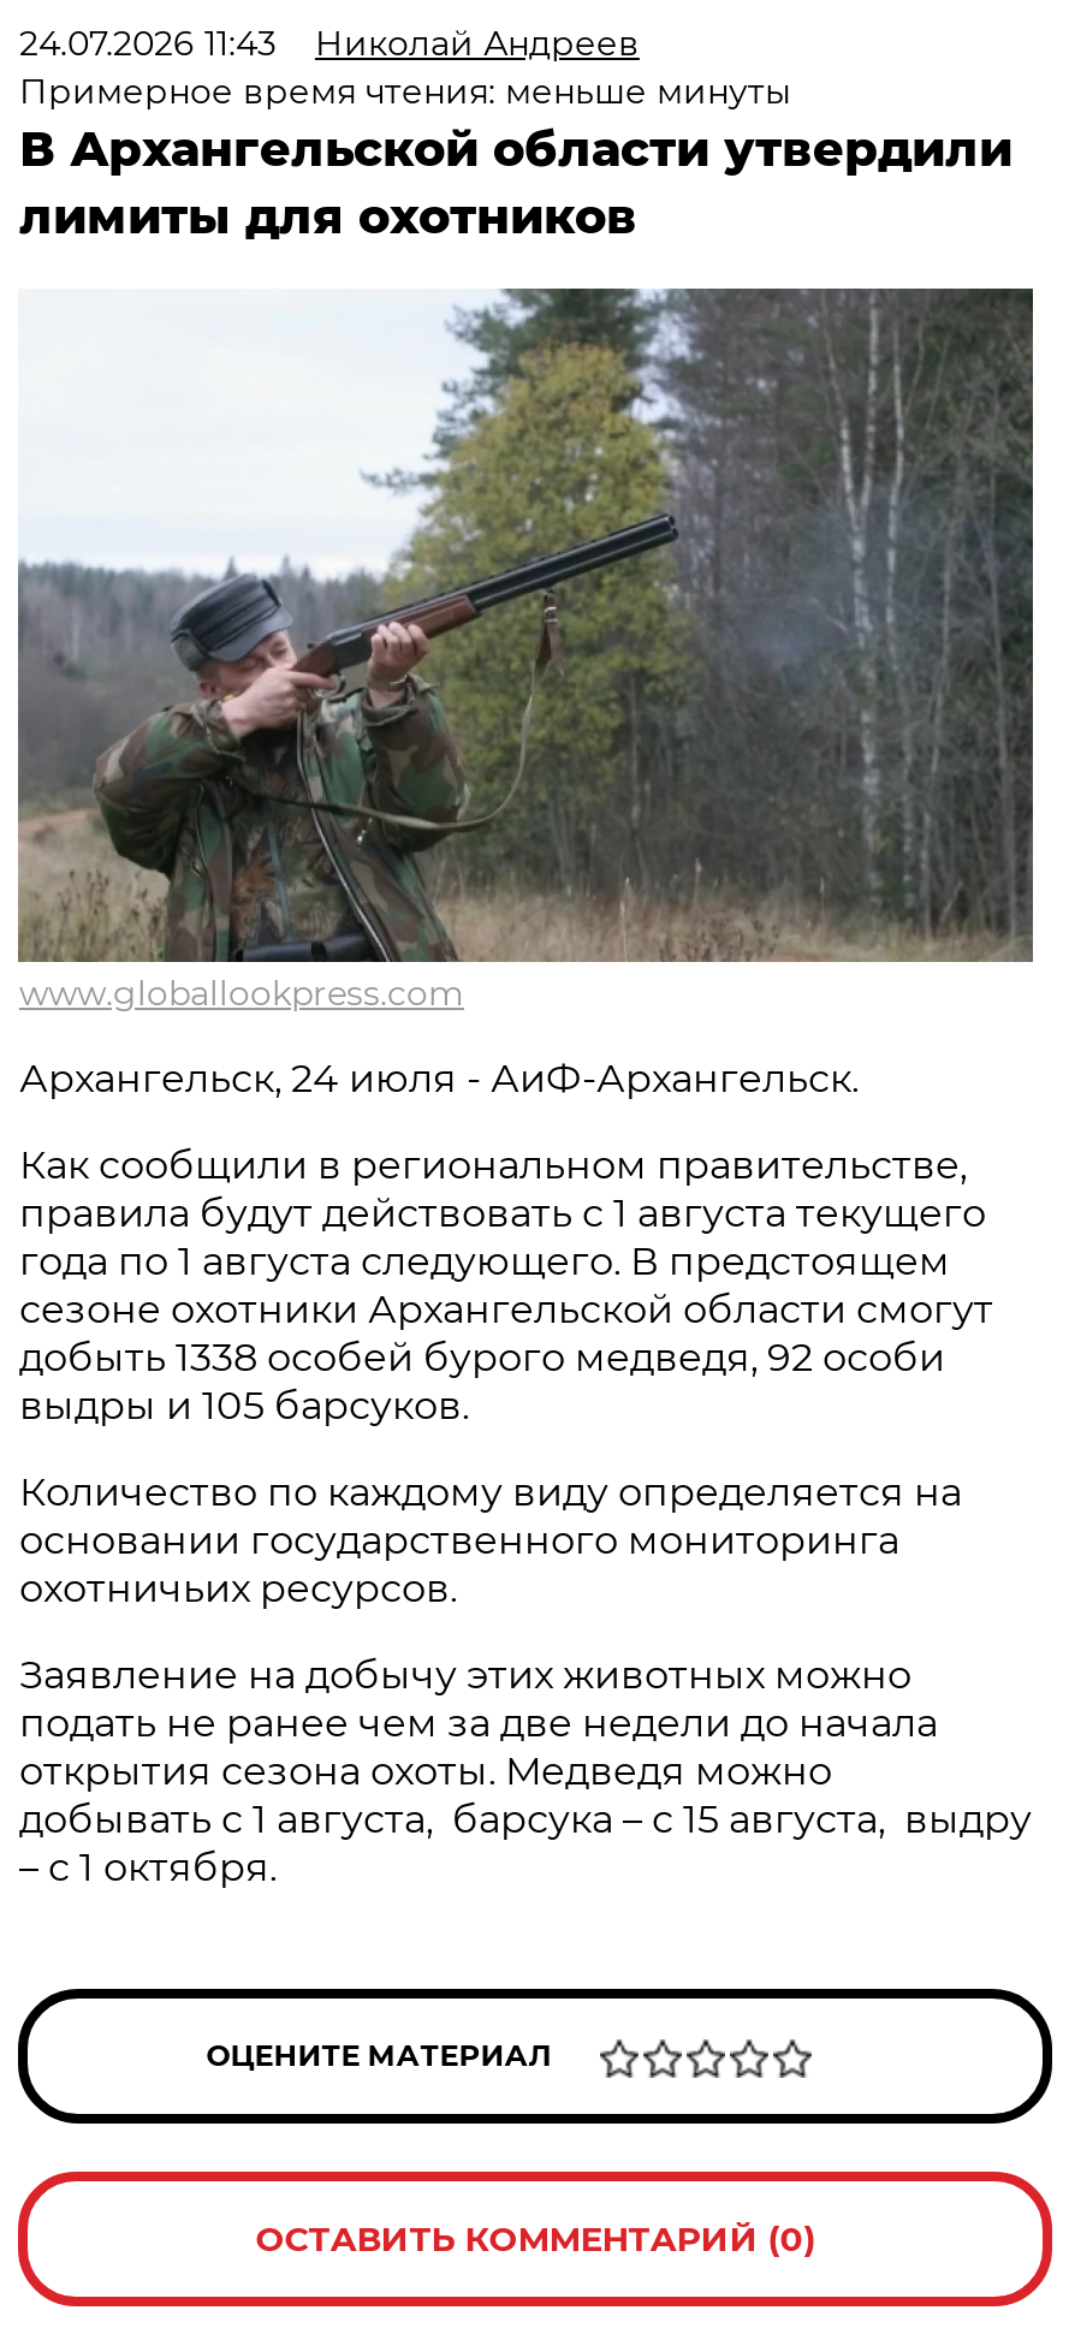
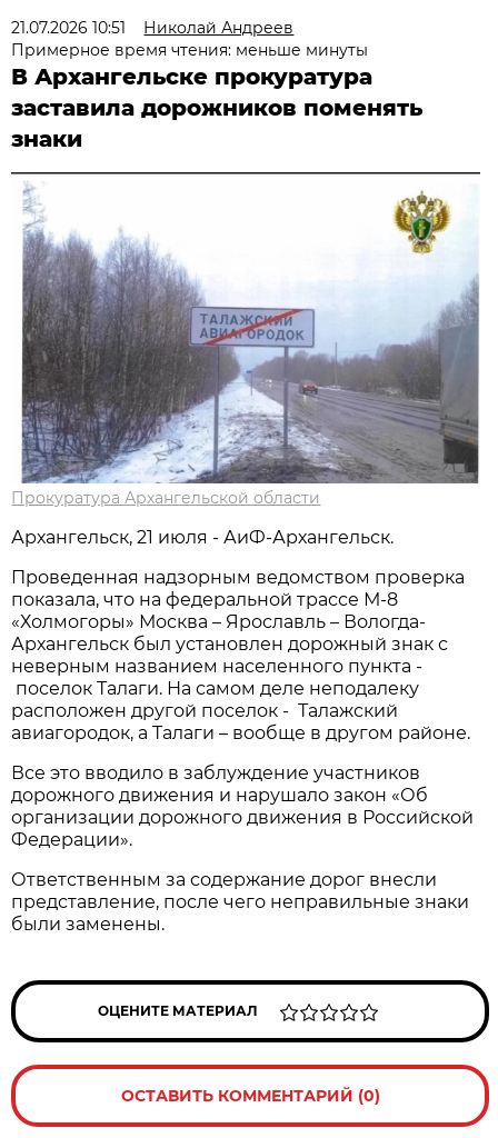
- 24.07.2026 11:43 Николай Андреев
+ 21.07.2026 10:51 Николай Андреев

- В Архангельской области утвердили
- лимиты для охотников
+ В Архангельске прокуратура
+ заставила дорожников поменять
+ знаки

- [image]
- www.globallookpress.com
+ [image]
+ Прокуратура Архангельской области

- Архангельск, 24 июля - АиФ-Архангельск.
+ Архангельск, 21 июля - АиФ-Архангельск.

- Как сообщили в региональном правительстве,
- правила будут действовать с 1 августа текущего
- года по 1 августа следующего. В предстоящем
- сезоне охотники Архангельской области смогут
- добыть 1338 особей бурого медведя, 92 особи
- выдры и 105 барсуков.
+ Проведенная надзорным ведомством проверка
+ показала, что на федеральной трассе М-8
+ «Холмогоры» Москва – Ярославль – Вологда-
+ Архангельск был установлен дорожный знак с
+ неверным названием населенного пункта -
+ поселок Талаги. На самом деле неподалеку
+ расположен другой поселок - Талажский
+ авиагородок, а Талаги – вообще в другом районе.

- Количество по каждому виду определяется на
- основании государственного мониторинга
- охотничьих ресурсов.
+ Все это вводило в заблуждение участников
+ дорожного движения и нарушало закон «Об
+ организации дорожного движения в Российской
+ Федерации».

- Заявление на добычу этих животных можно
- подать не ранее чем за две недели до начала
- открытия сезона охоты. Медведя можно
- добывать с 1 августа, барсука – с 15 августа, выдру
- – с 1 октября.
+ Ответственным за содержание дорог внесли
+ представление, после чего неправильные знаки
+ были заменены.
